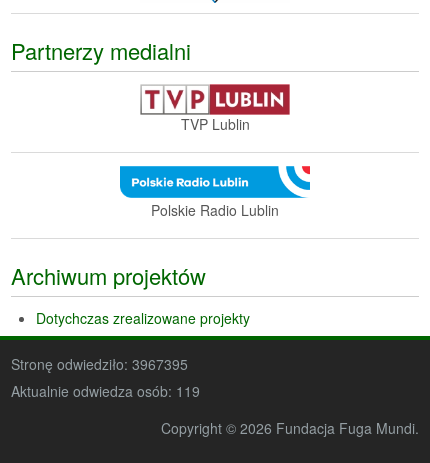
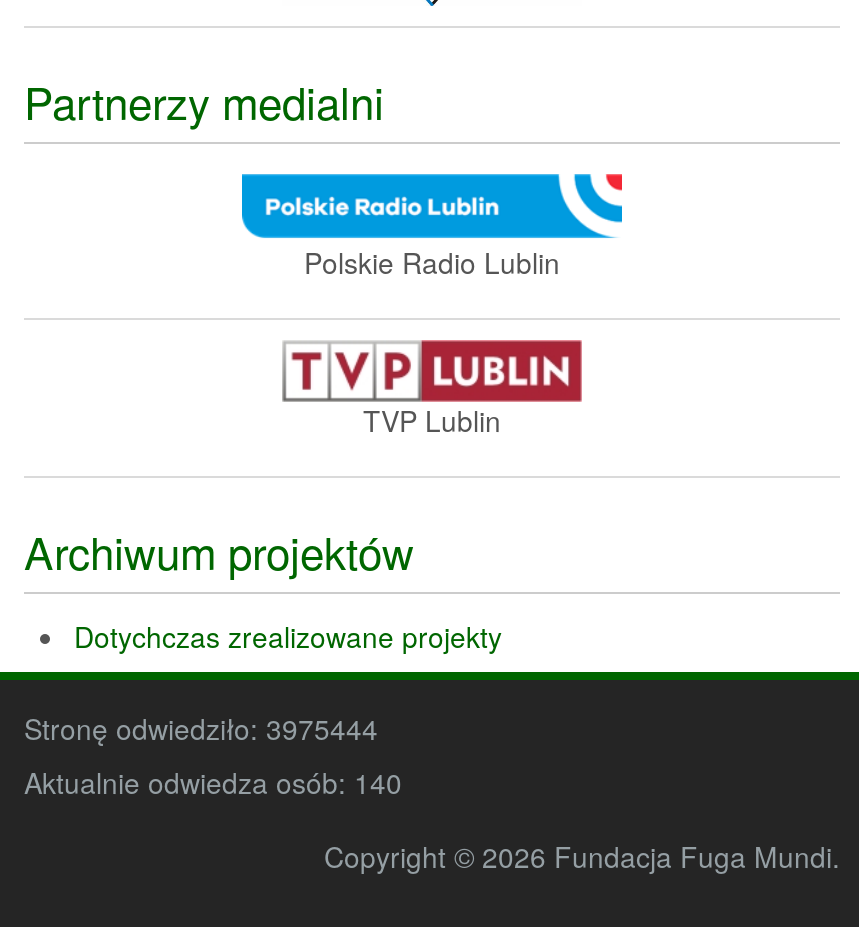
moved down: TVP Lublin

moved up: [image] | Polskie Radio Lublin

- Stronę odwiedziło: 3967395
+ Stronę odwiedziło: 3975444

- Aktualnie odwiedza osób: 119
+ Aktualnie odwiedza osób: 140
